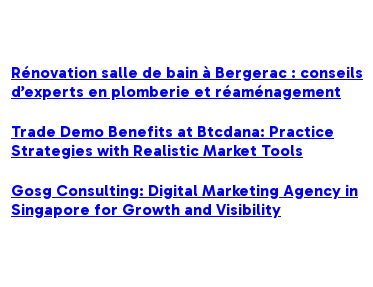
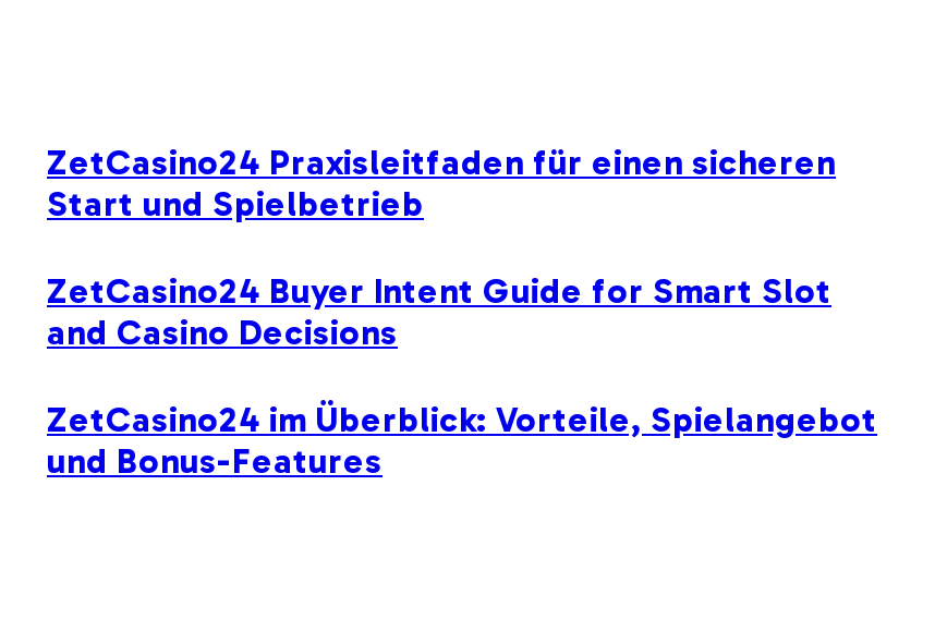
- Rénovation salle de bain à Bergerac : conseils
- d’experts en plomberie et réaménagement
+ ZetCasino24 Praxisleitfaden für einen sicheren
+ Start und Spielbetrieb

- Trade Demo Benefits at Btcdana: Practice
- Strategies with Realistic Market Tools
+ ZetCasino24 Buyer Intent Guide for Smart Slot
+ and Casino Decisions

- Gosg Consulting: Digital Marketing Agency in
- Singapore for Growth and Visibility
+ ZetCasino24 im Überblick: Vorteile, Spielangebot
+ und Bonus-Features
